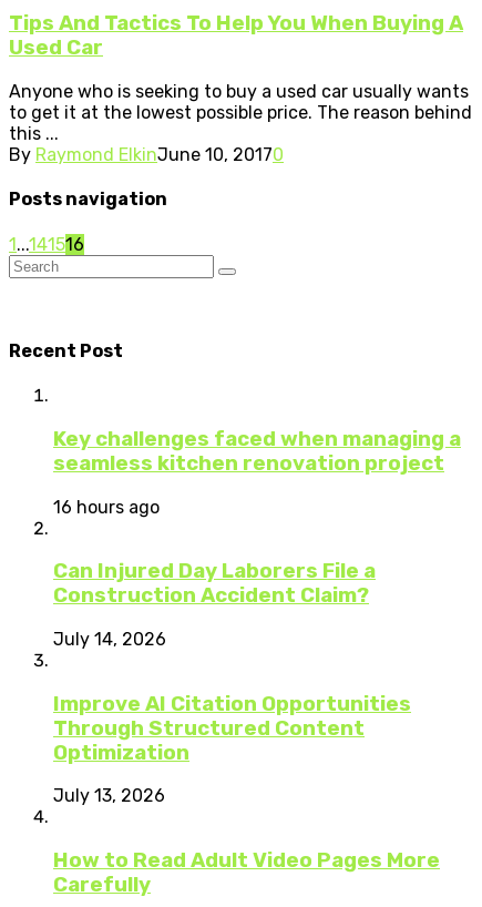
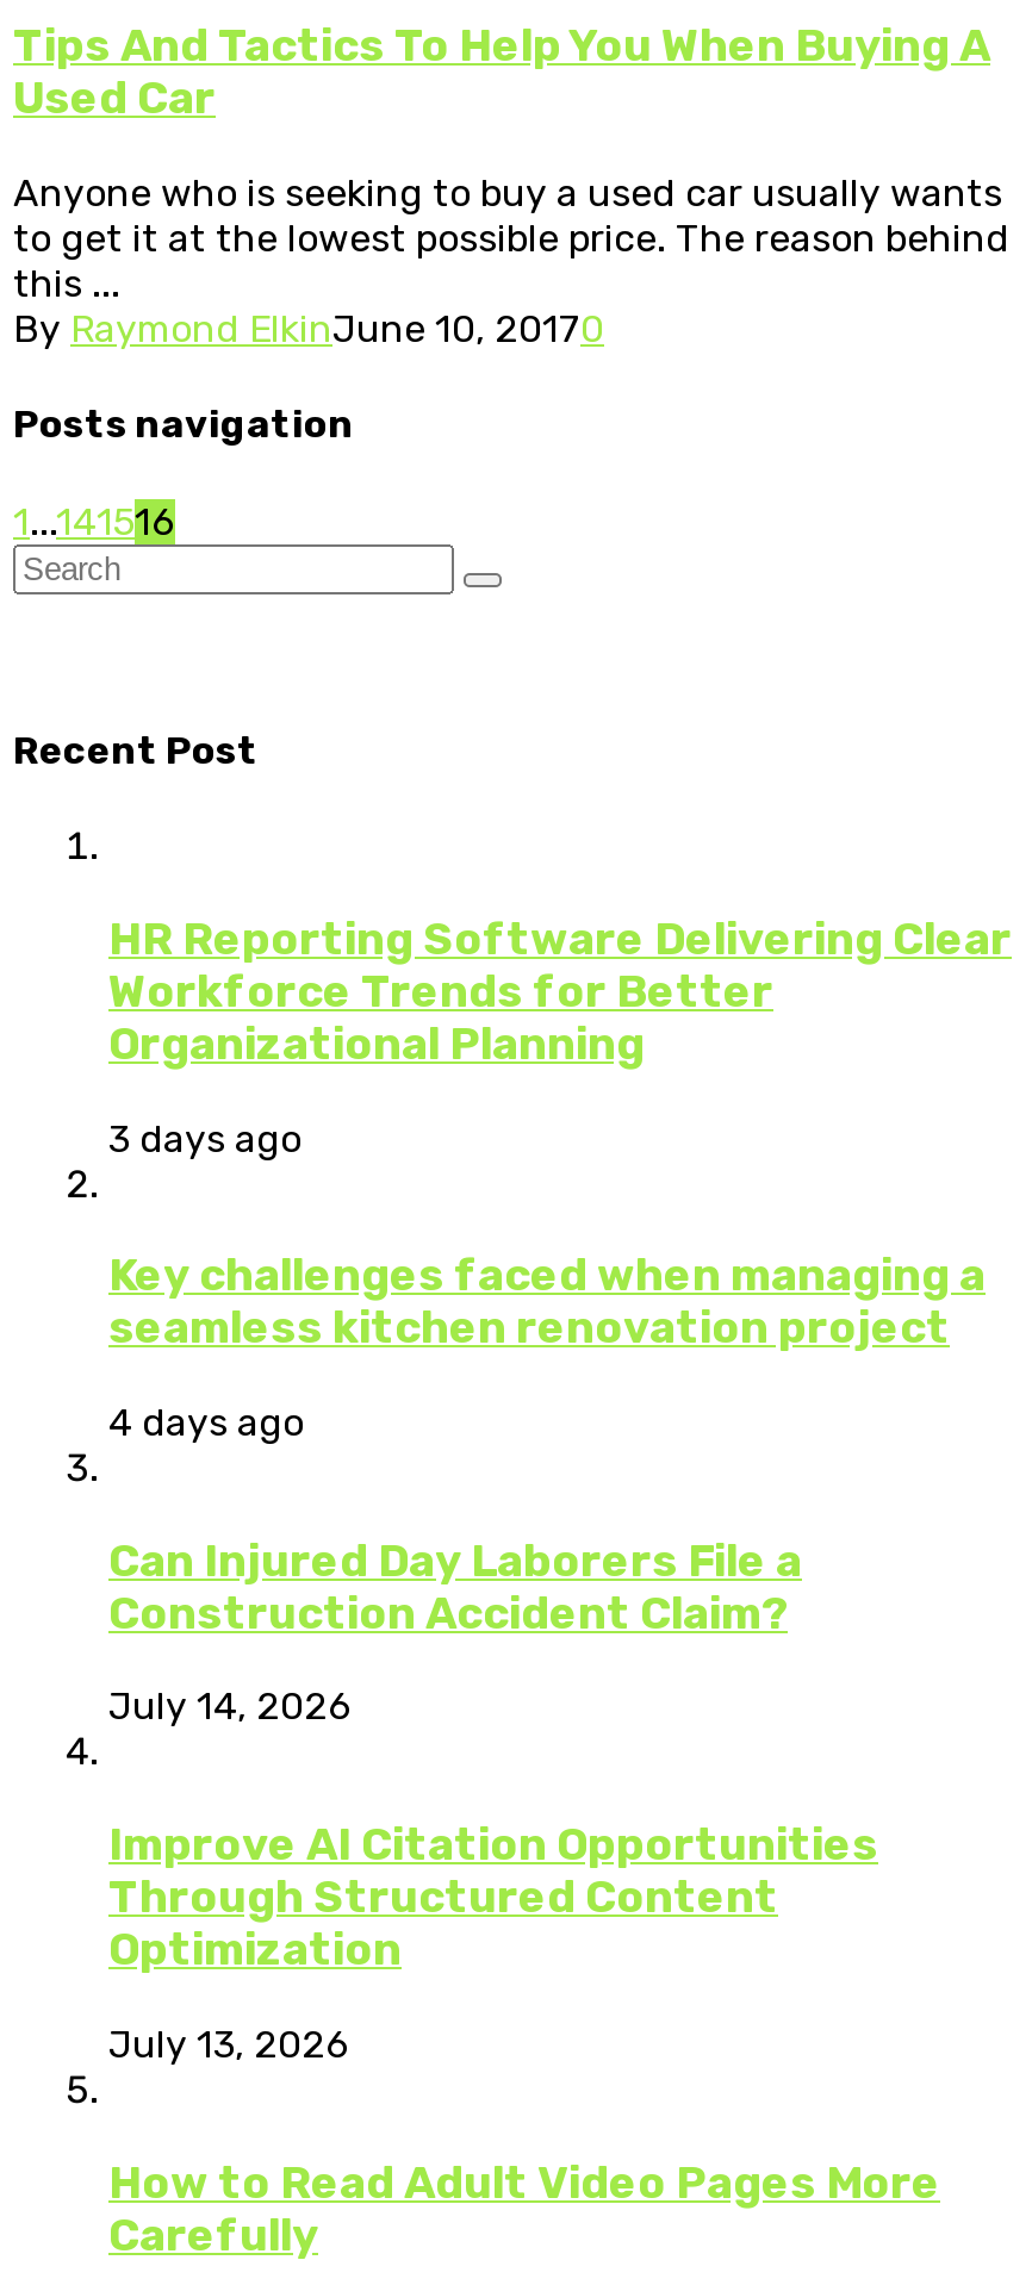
+ HR Reporting Software Delivering Clear
+ Workforce Trends for Better
+ Organizational Planning
+ 3 days ago

- 16 hours ago
+ 4 days ago
